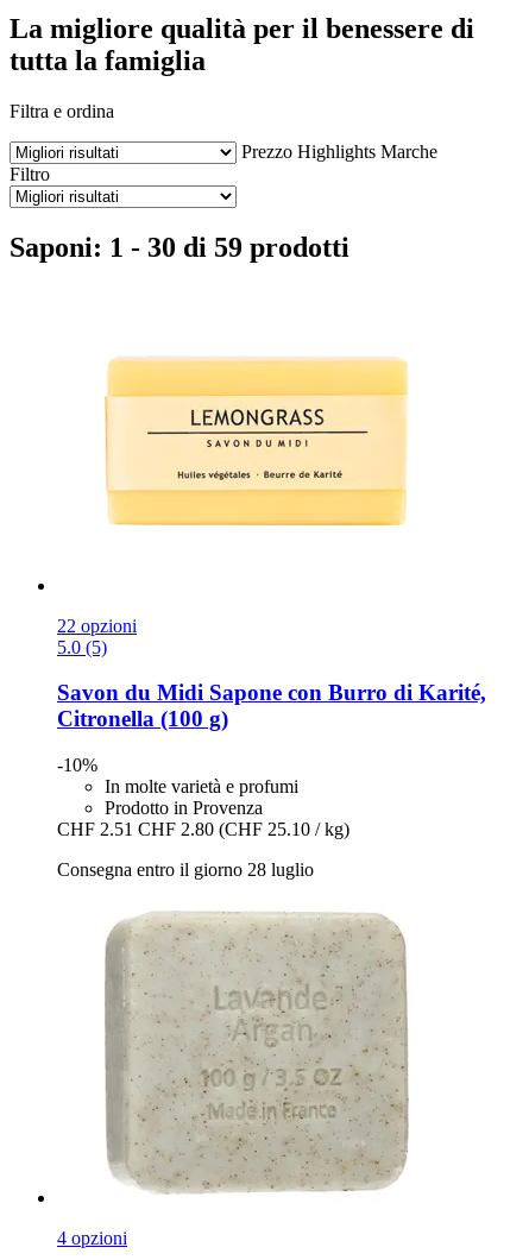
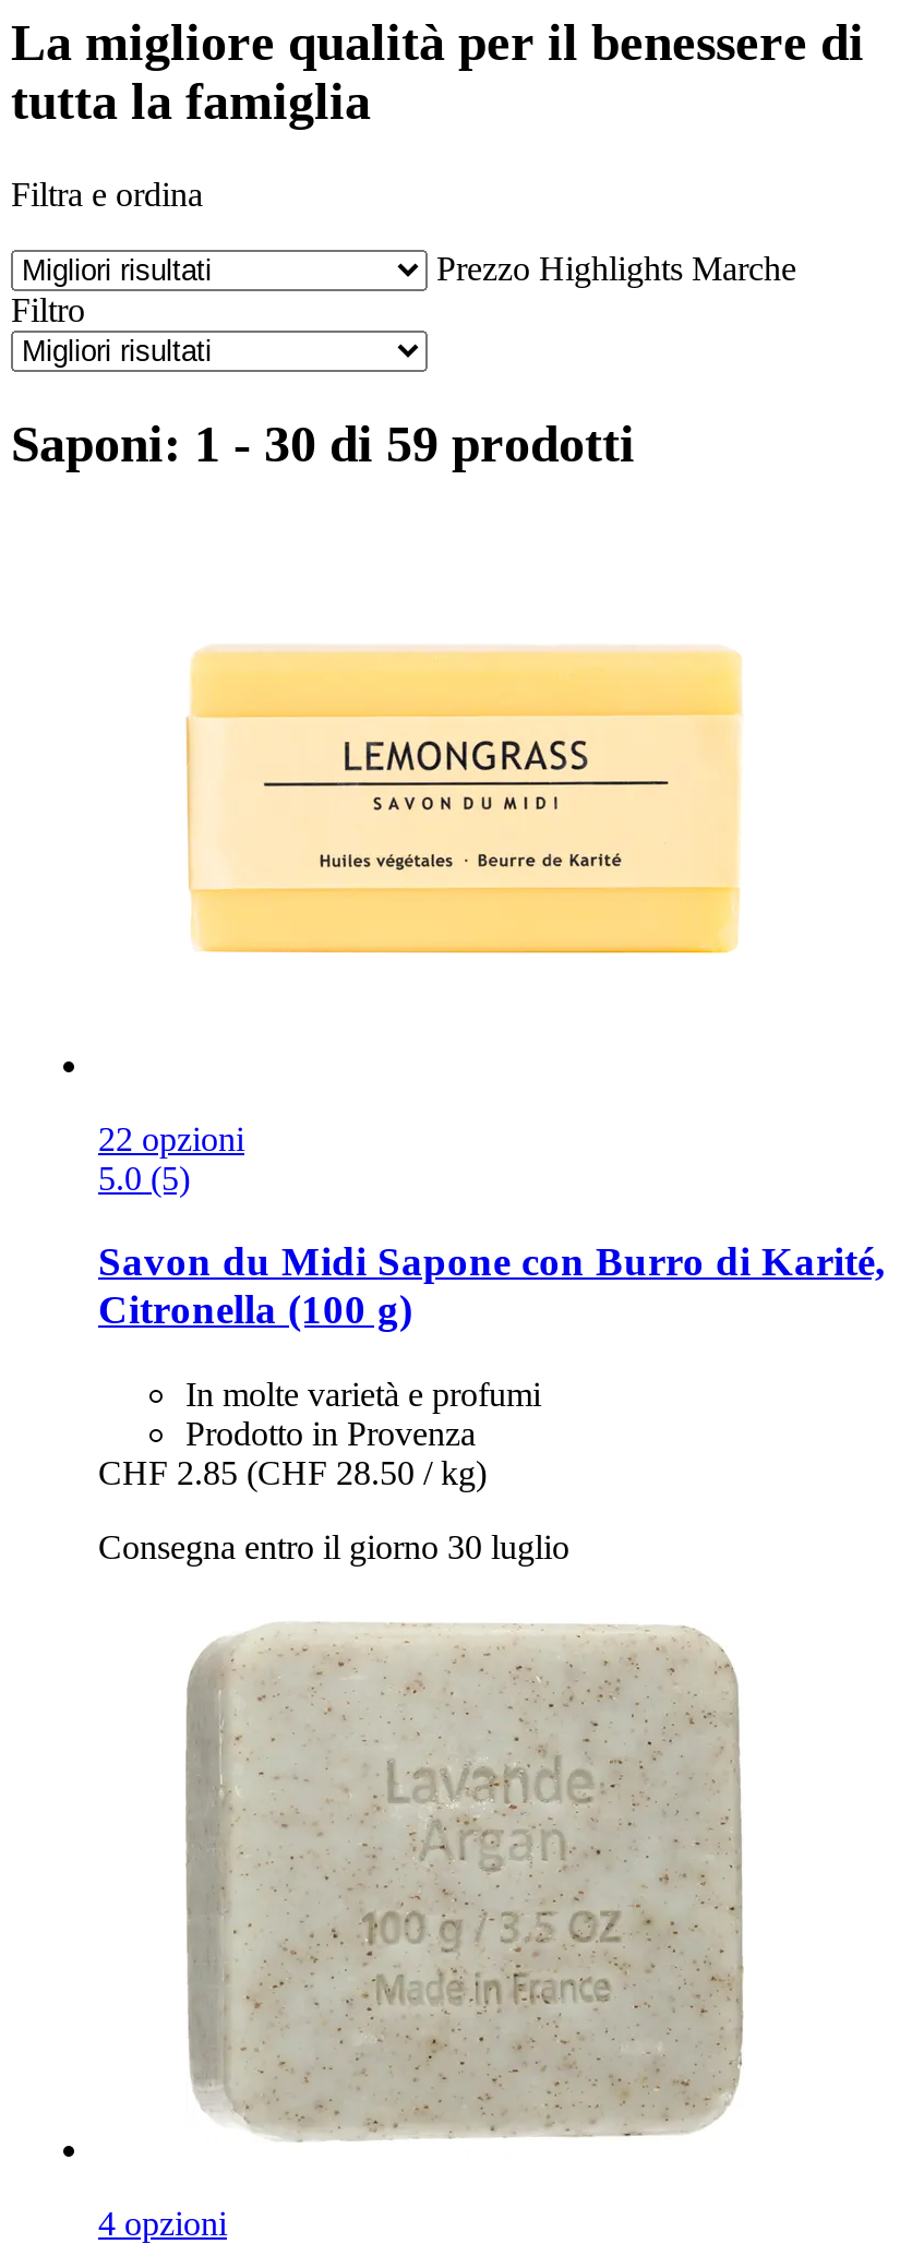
- -10%

- CHF 2.51 CHF 2.80 (CHF 25.10 / kg)
+ CHF 2.85 (CHF 28.50 / kg)

- Consegna entro il giorno 28 luglio
+ Consegna entro il giorno 30 luglio
